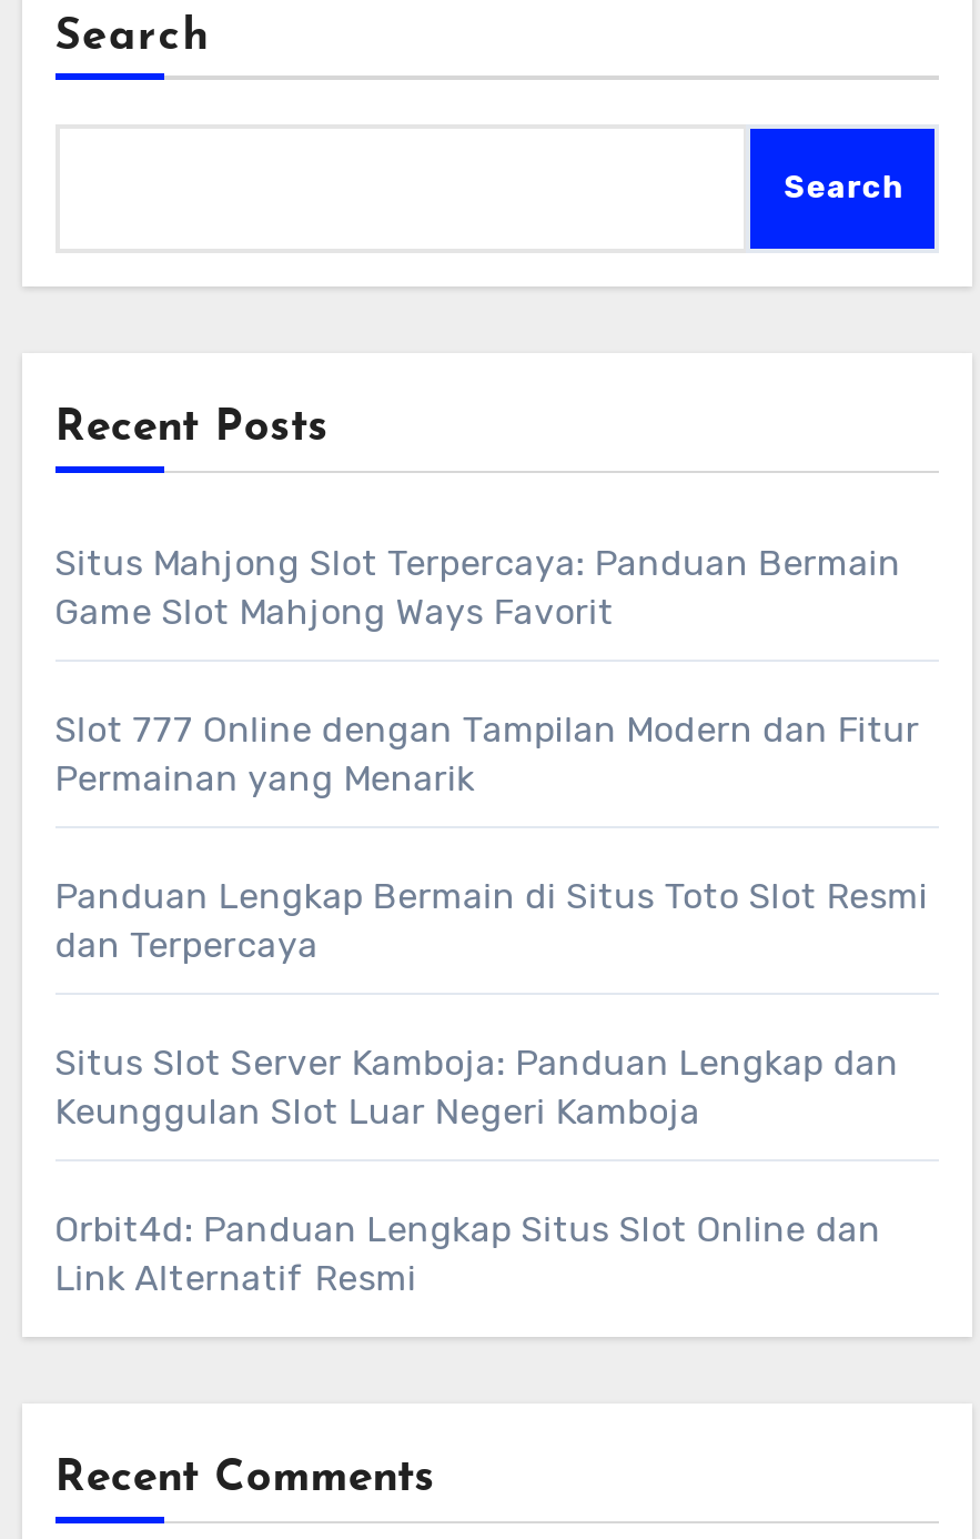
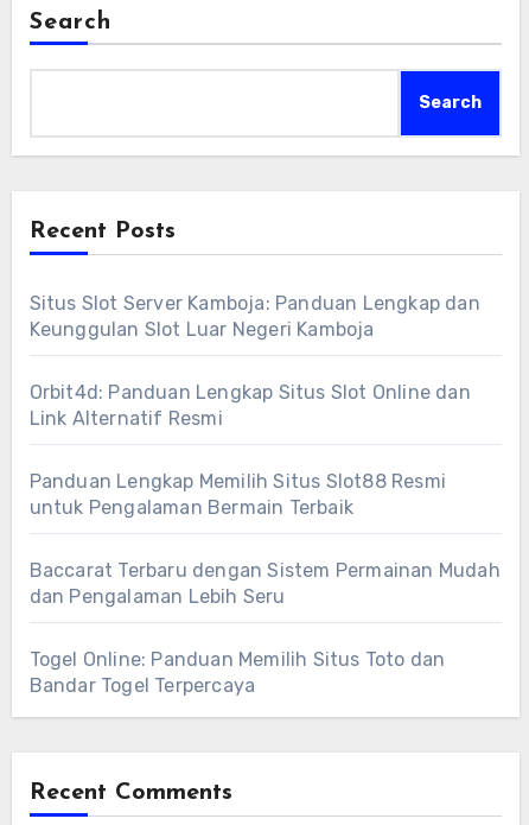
- Situs Mahjong Slot Terpercaya: Panduan Bermain
- Game Slot Mahjong Ways Favorit
- Slot 777 Online dengan Tampilan Modern dan Fitur
- Permainan yang Menarik
- Panduan Lengkap Bermain di Situs Toto Slot Resmi
- dan Terpercaya

moved up: Situs Slot Server Kamboja: Panduan Lengkap dan | Keunggulan Slot Luar Negeri Kamboja | Orbit4d: Panduan Lengkap Situs Slot Online dan | Link Alternatif Resmi

+ Panduan Lengkap Memilih Situs Slot88 Resmi
+ untuk Pengalaman Bermain Terbaik
+ Baccarat Terbaru dengan Sistem Permainan Mudah
+ dan Pengalaman Lebih Seru
+ Togel Online: Panduan Memilih Situs Toto dan
+ Bandar Togel Terpercaya
